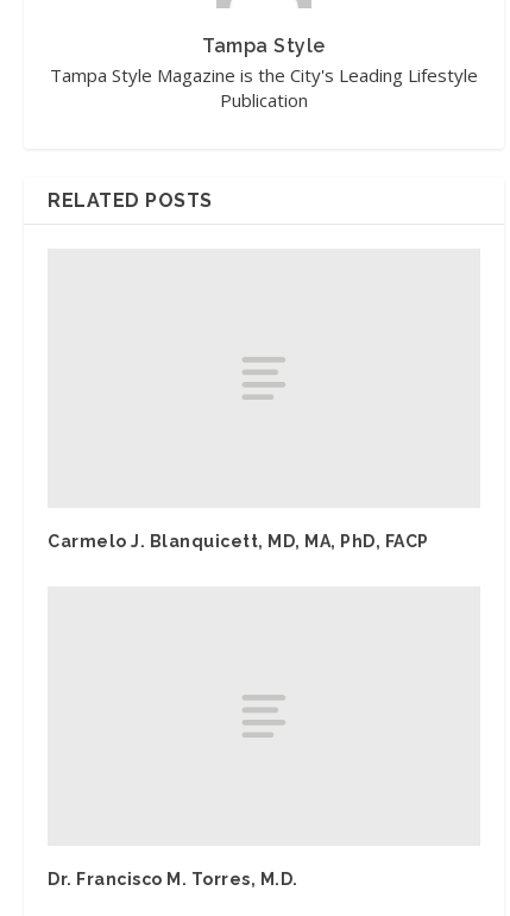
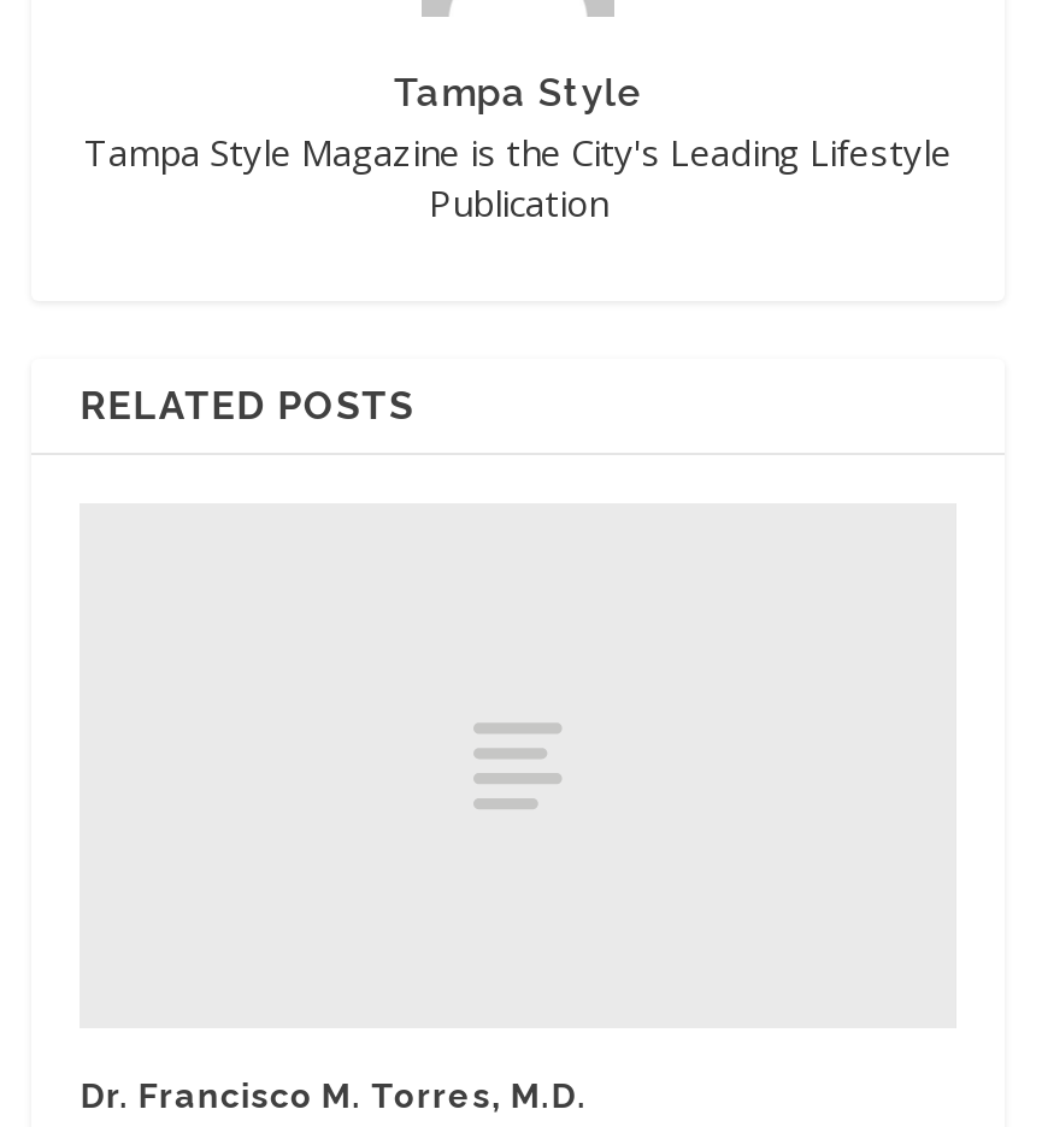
- Carmelo J. Blanquicett, MD, MA, PhD, FACP
